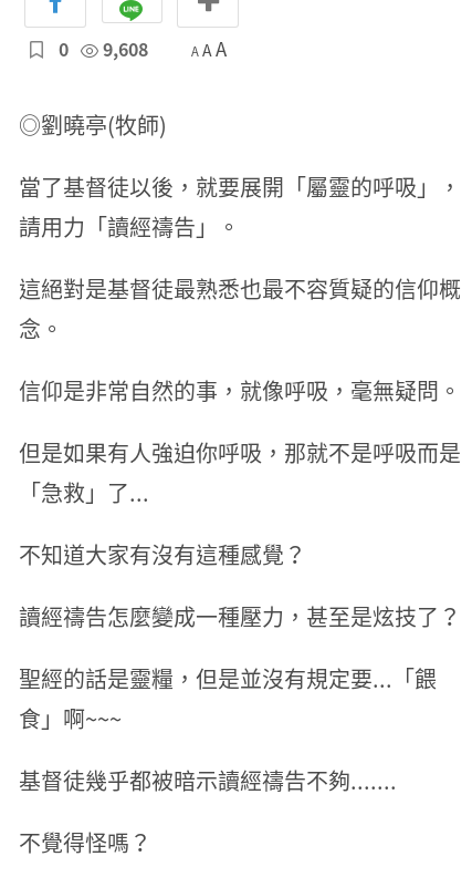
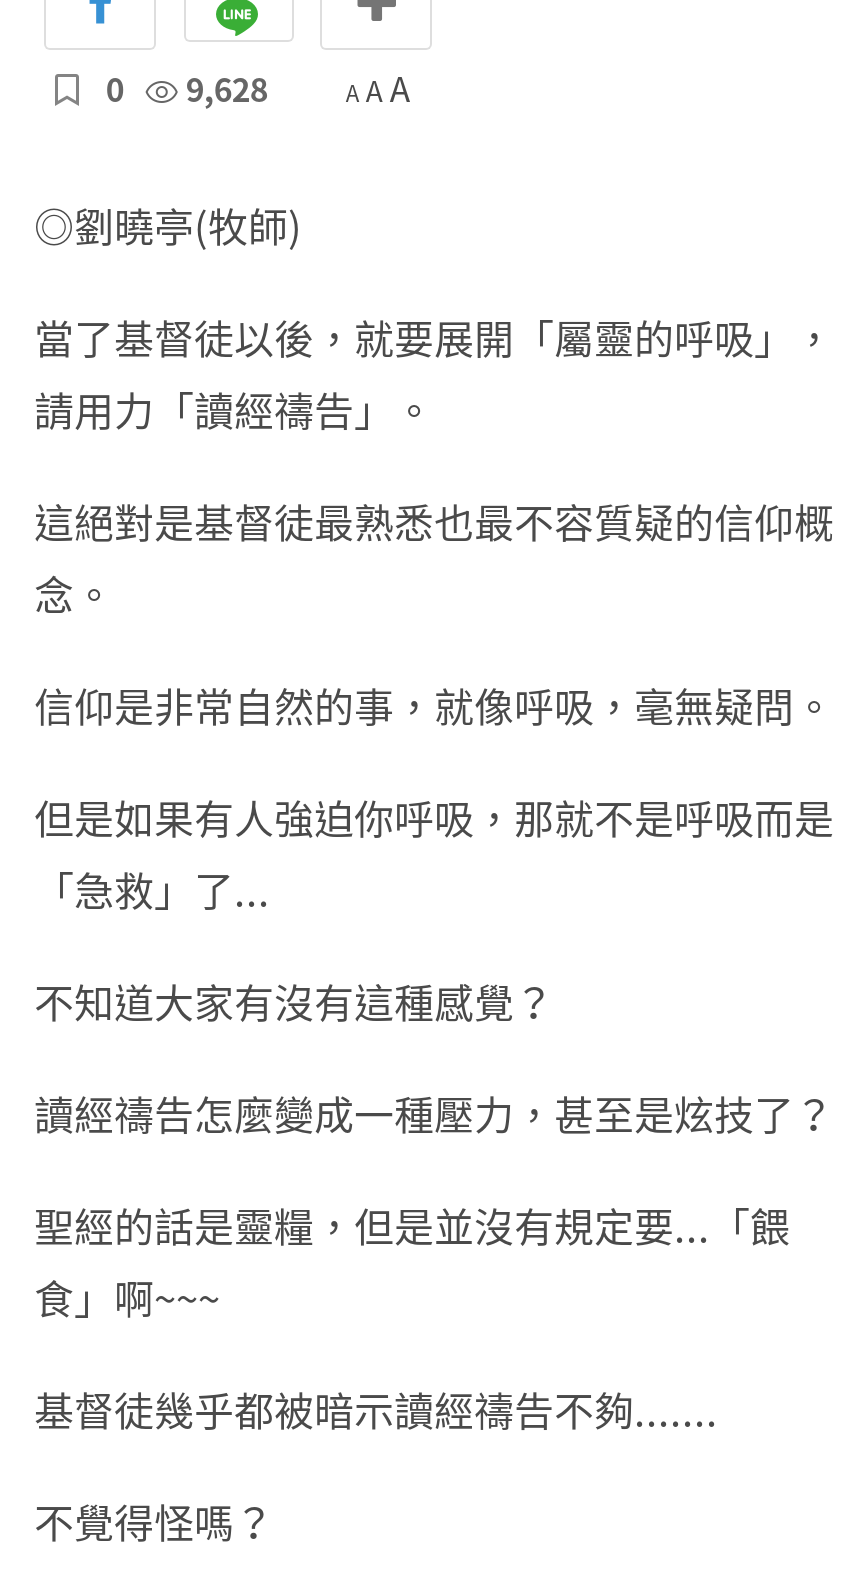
- 0 9,608 A A A
+ 0 9,628 A A A
